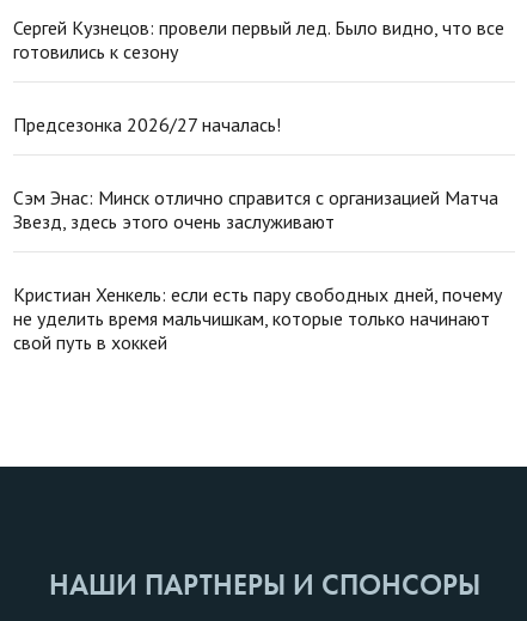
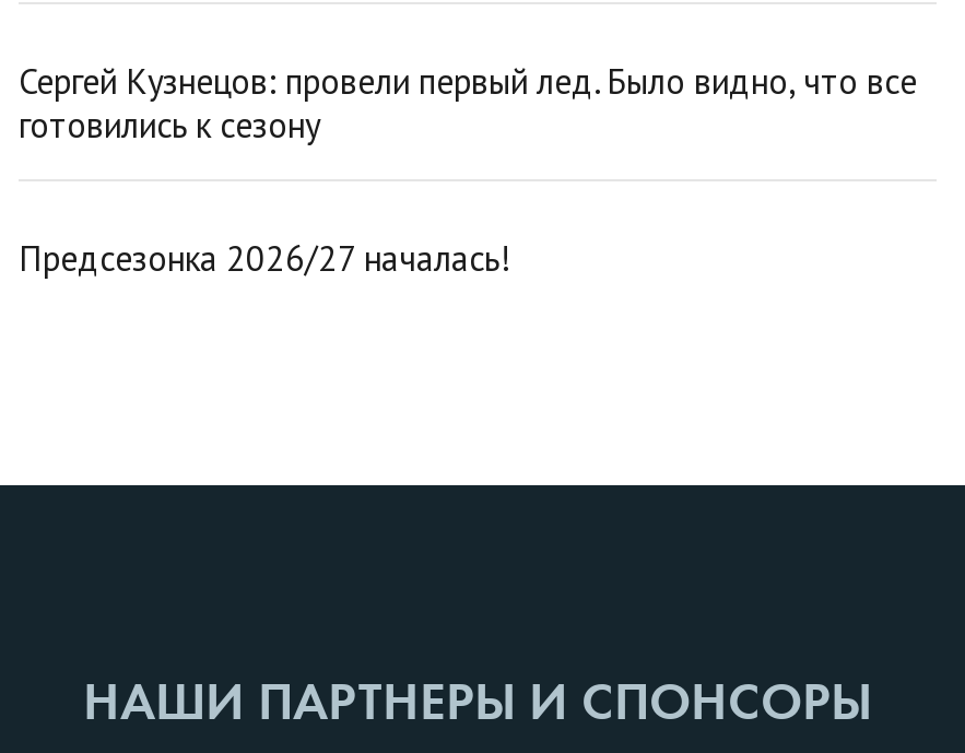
- Сэм Энас: Минск отлично справится с организацией Матча
- Звезд, здесь этого очень заслуживают
- Кристиан Хенкель: если есть пару свободных дней, почему
- не уделить время мальчишкам, которые только начинают
- свой путь в хоккей
